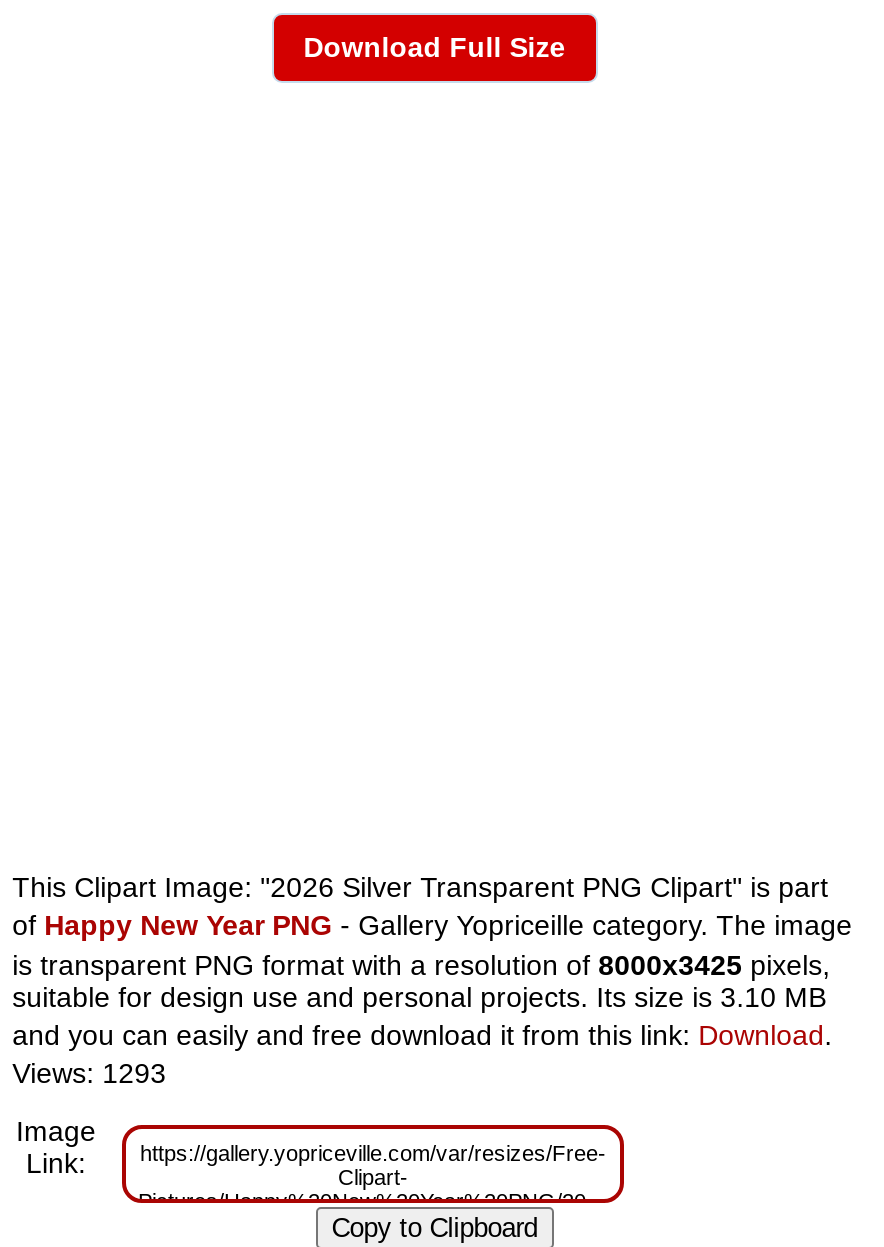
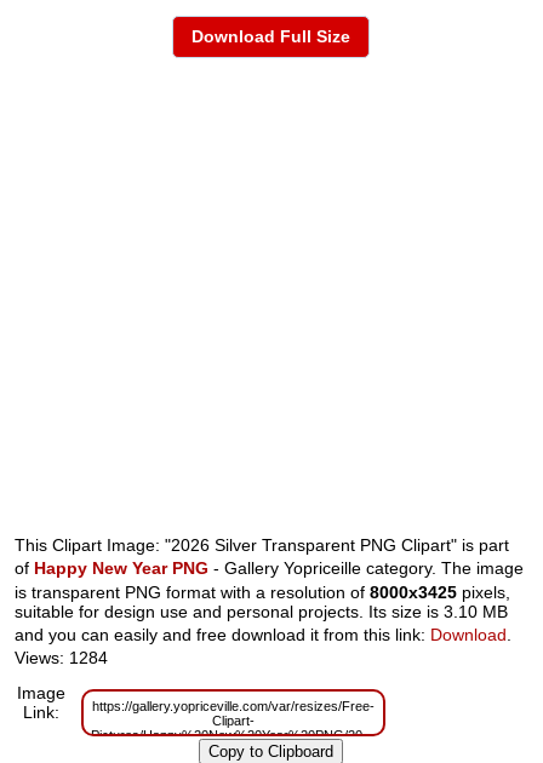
- Views: 1293
+ Views: 1284
